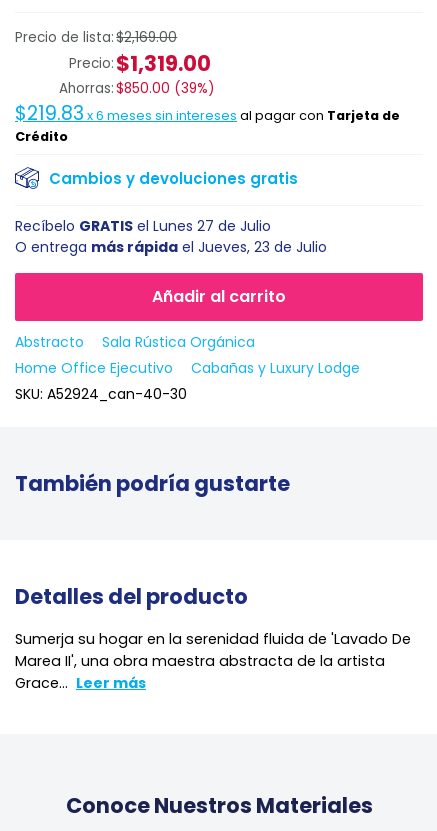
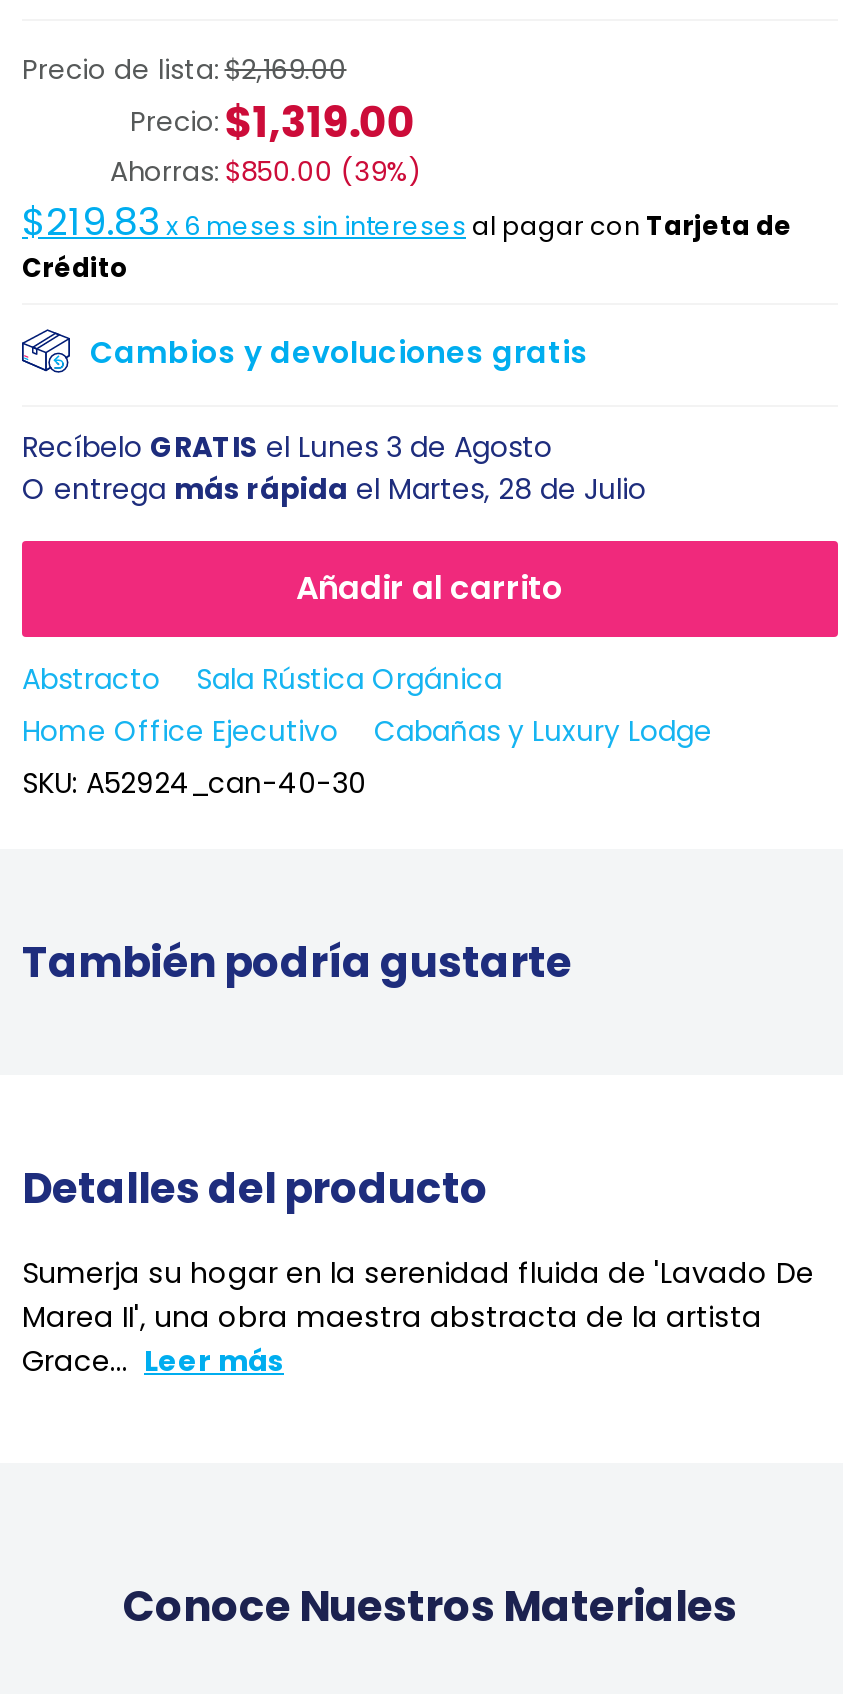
- Recíbelo GRATIS el Lunes 27 de Julio
+ Recíbelo GRATIS el Lunes 3 de Agosto

- O entrega más rápida el Jueves, 23 de Julio
+ O entrega más rápida el Martes, 28 de Julio
